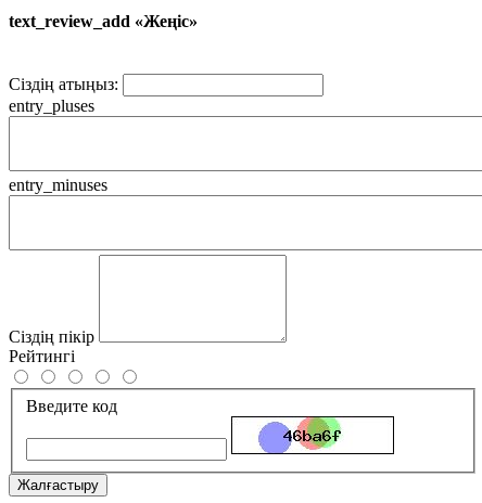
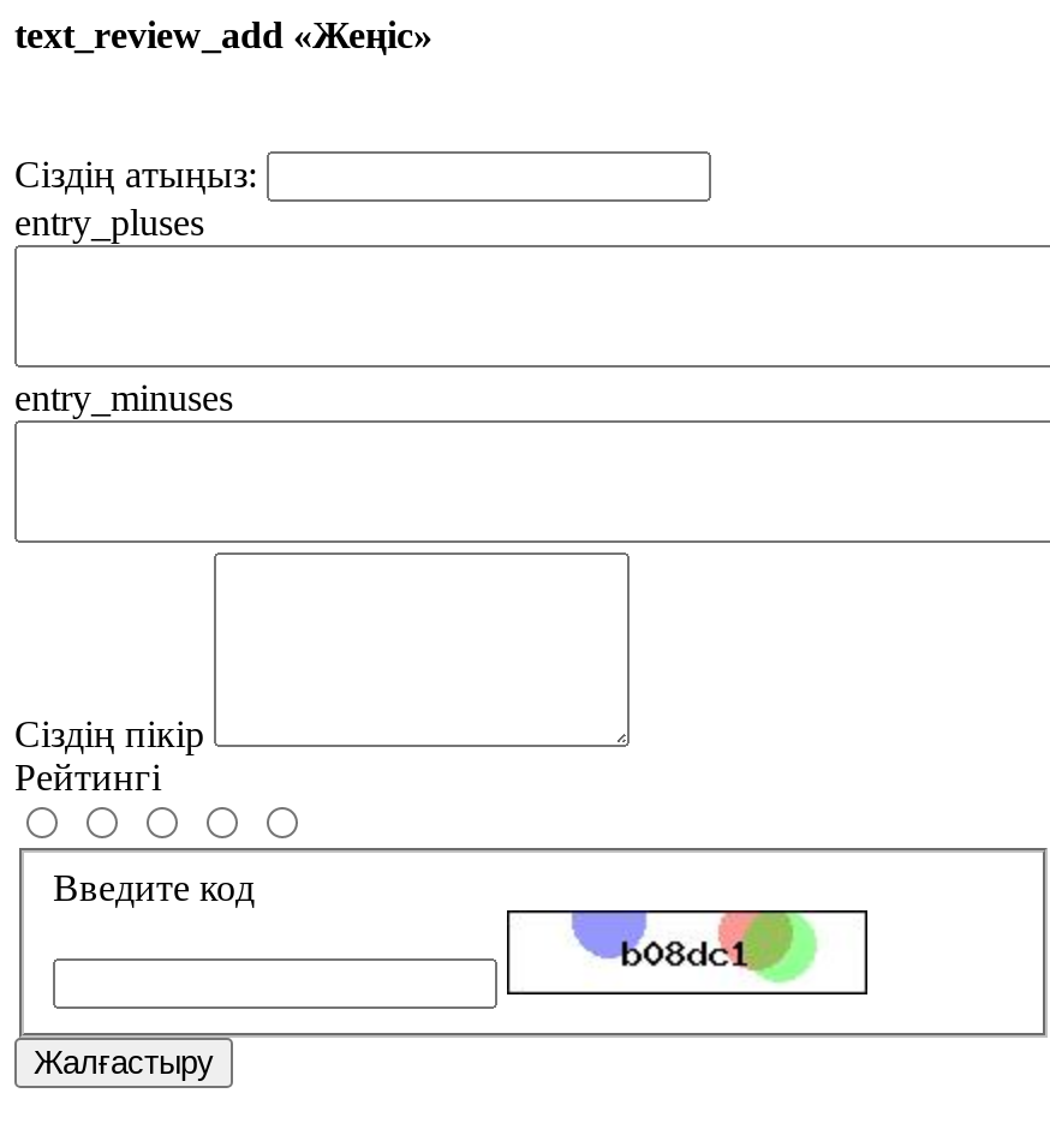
- [image]
+ [image]
